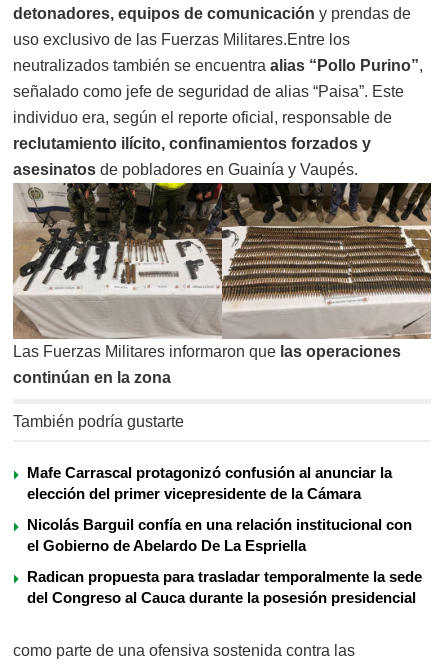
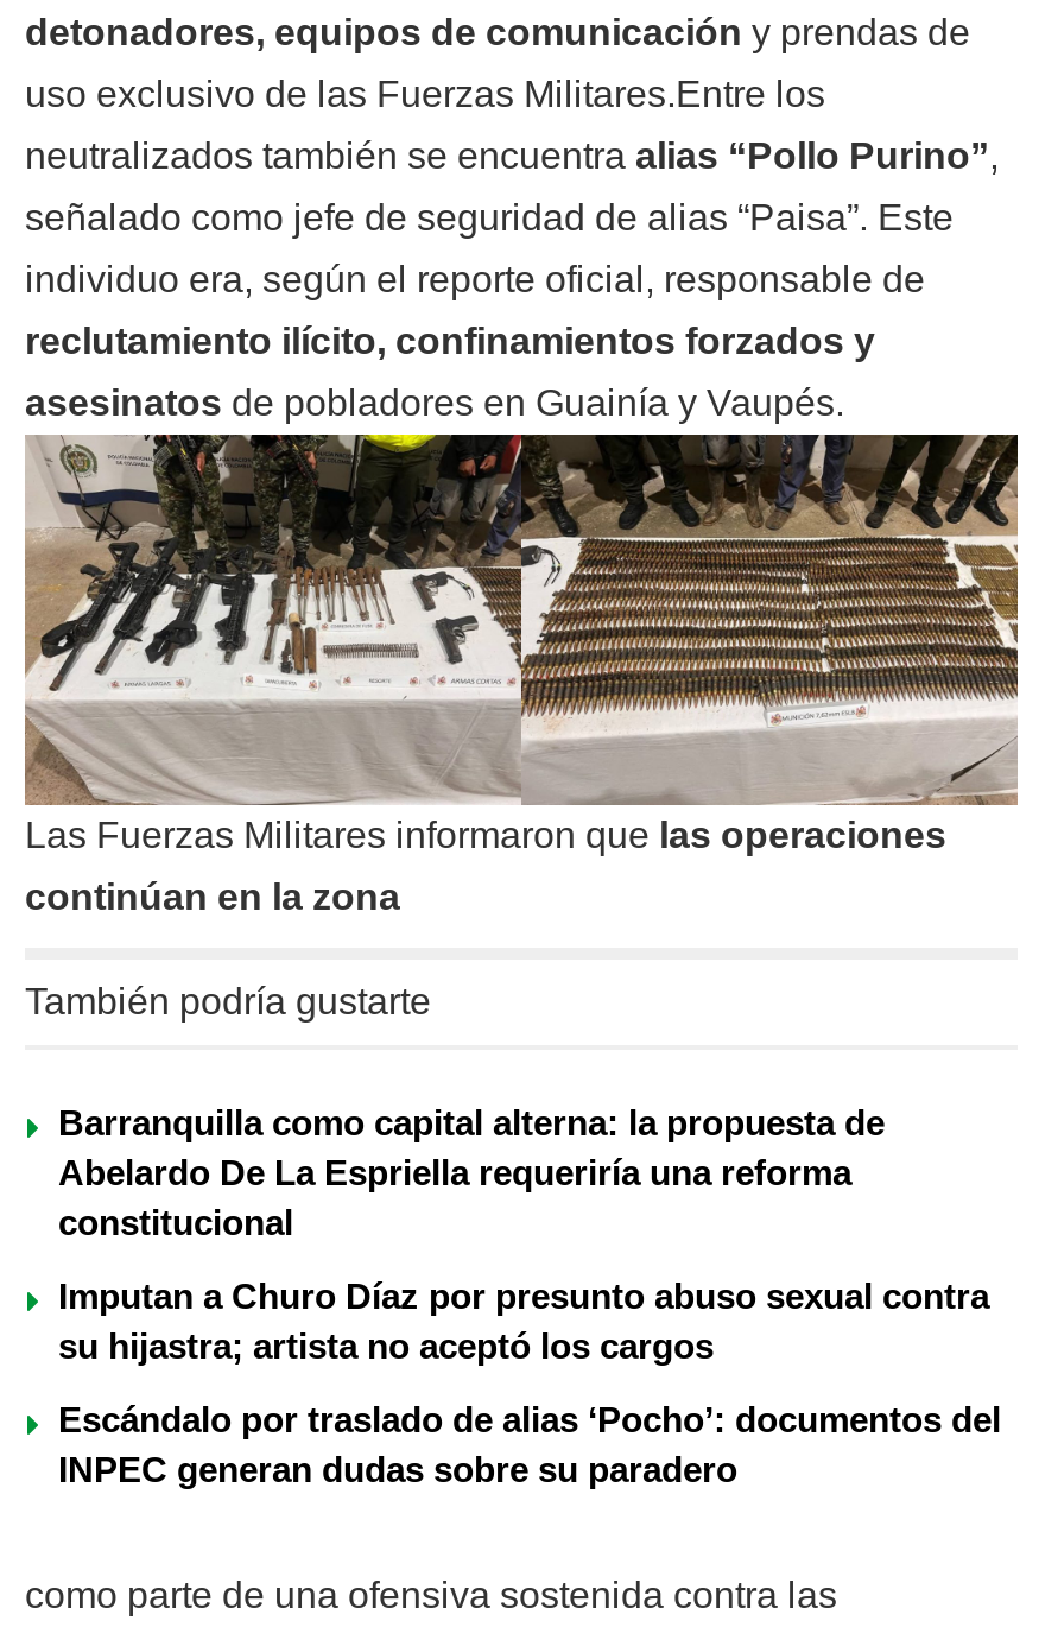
- Mafe Carrascal protagonizó confusión al anunciar la
- elección del primer vicepresidente de la Cámara
+ Barranquilla como capital alterna: la propuesta de
+ Abelardo De La Espriella requeriría una reforma
+ constitucional

- Nicolás Barguil confía en una relación institucional con
- el Gobierno de Abelardo De La Espriella
+ Imputan a Churo Díaz por presunto abuso sexual contra
+ su hijastra; artista no aceptó los cargos

- Radican propuesta para trasladar temporalmente la sede
- del Congreso al Cauca durante la posesión presidencial
+ Escándalo por traslado de alias ‘Pocho’: documentos del
+ INPEC generan dudas sobre su paradero
